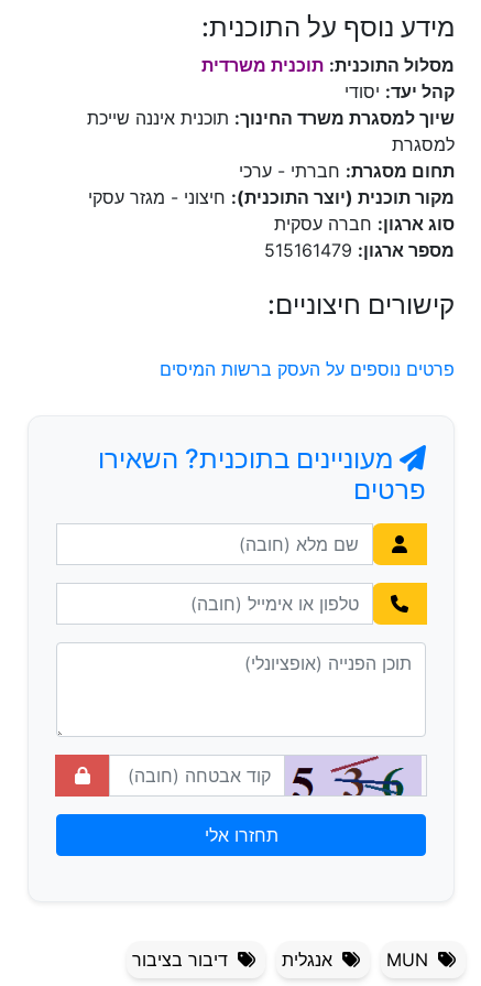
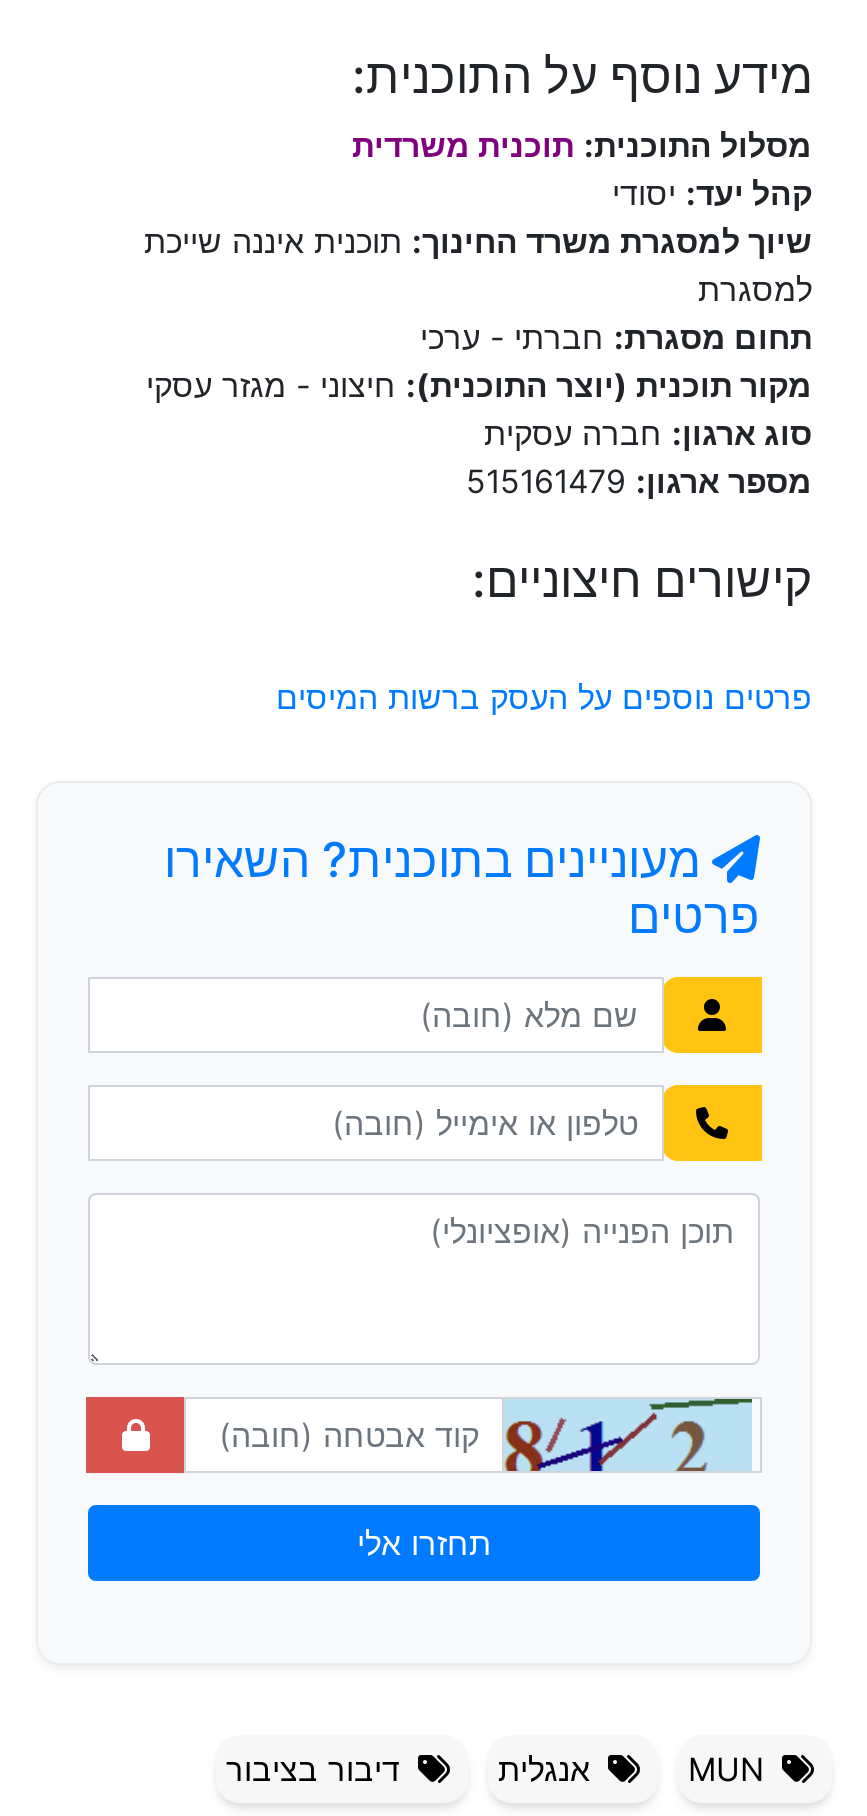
- [image]
+ [image]
